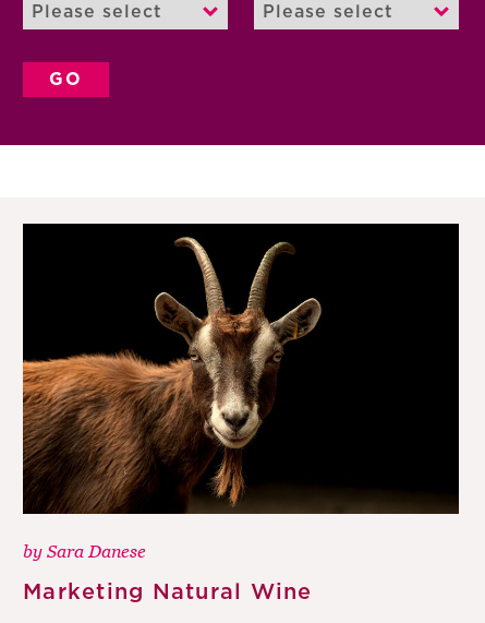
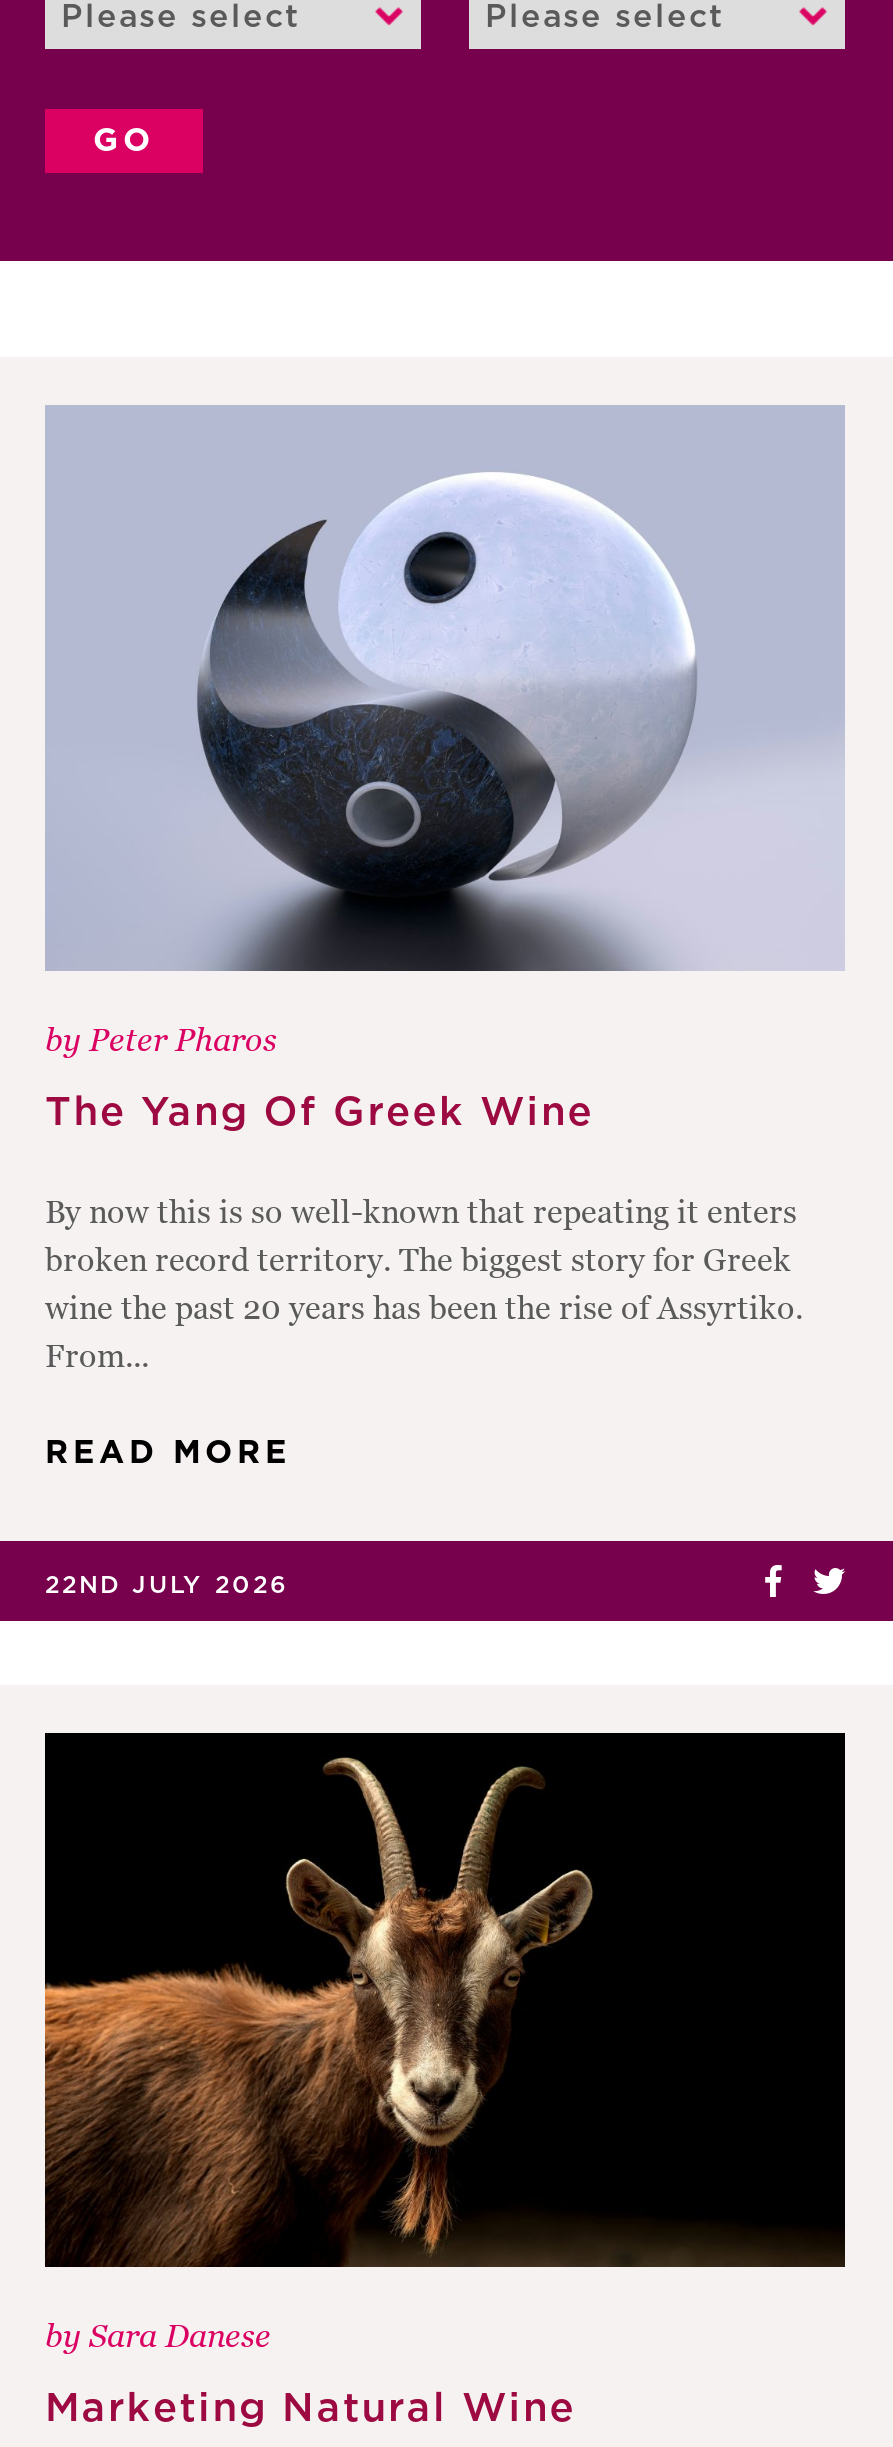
+ [image]
+ by Peter Pharos
+ The Yang Of Greek Wine
+ By now this is so well-known that repeating it enters
+ broken record territory. The biggest story for Greek
+ wine the past 20 years has been the rise of Assyrtiko.
+ From...
+ READ MORE

+ 22ND JULY 2026
